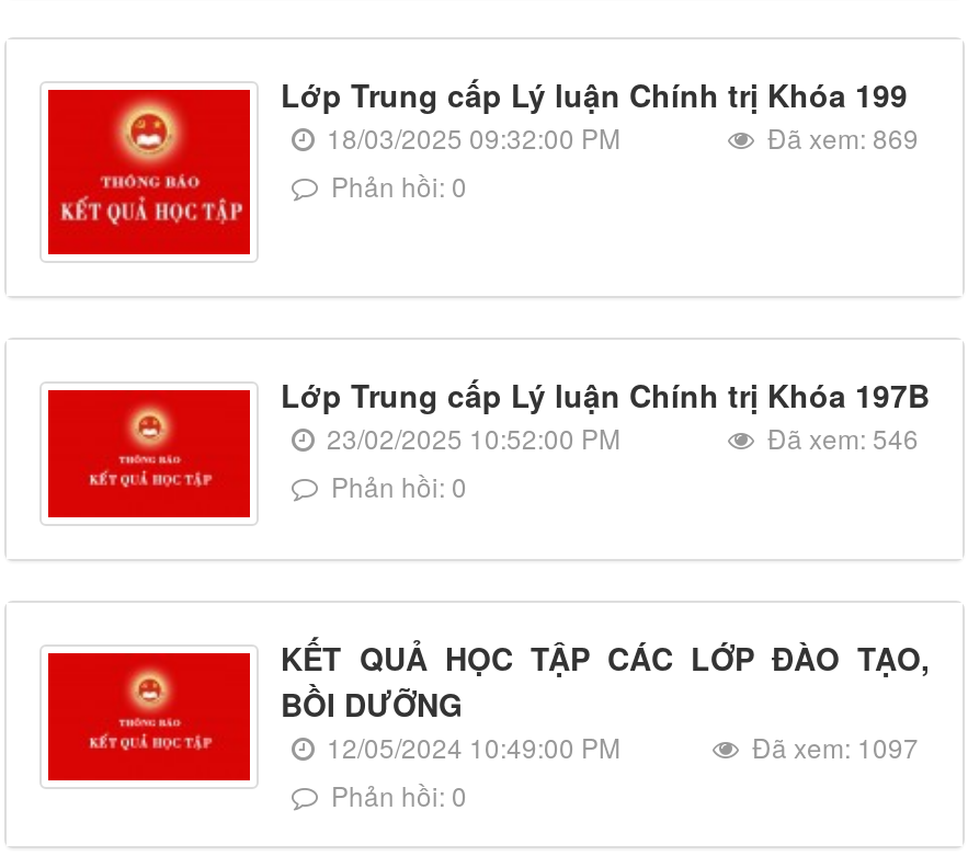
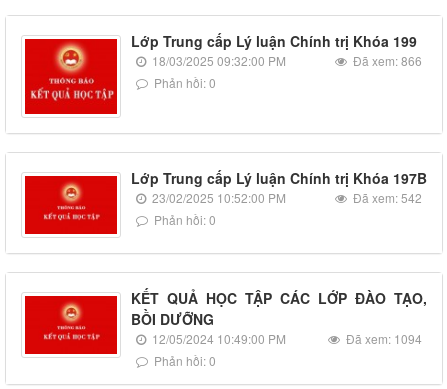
- Đã xem: 869
+ Đã xem: 866

- Đã xem: 546
+ Đã xem: 542

- Đã xem: 1097
+ Đã xem: 1094
